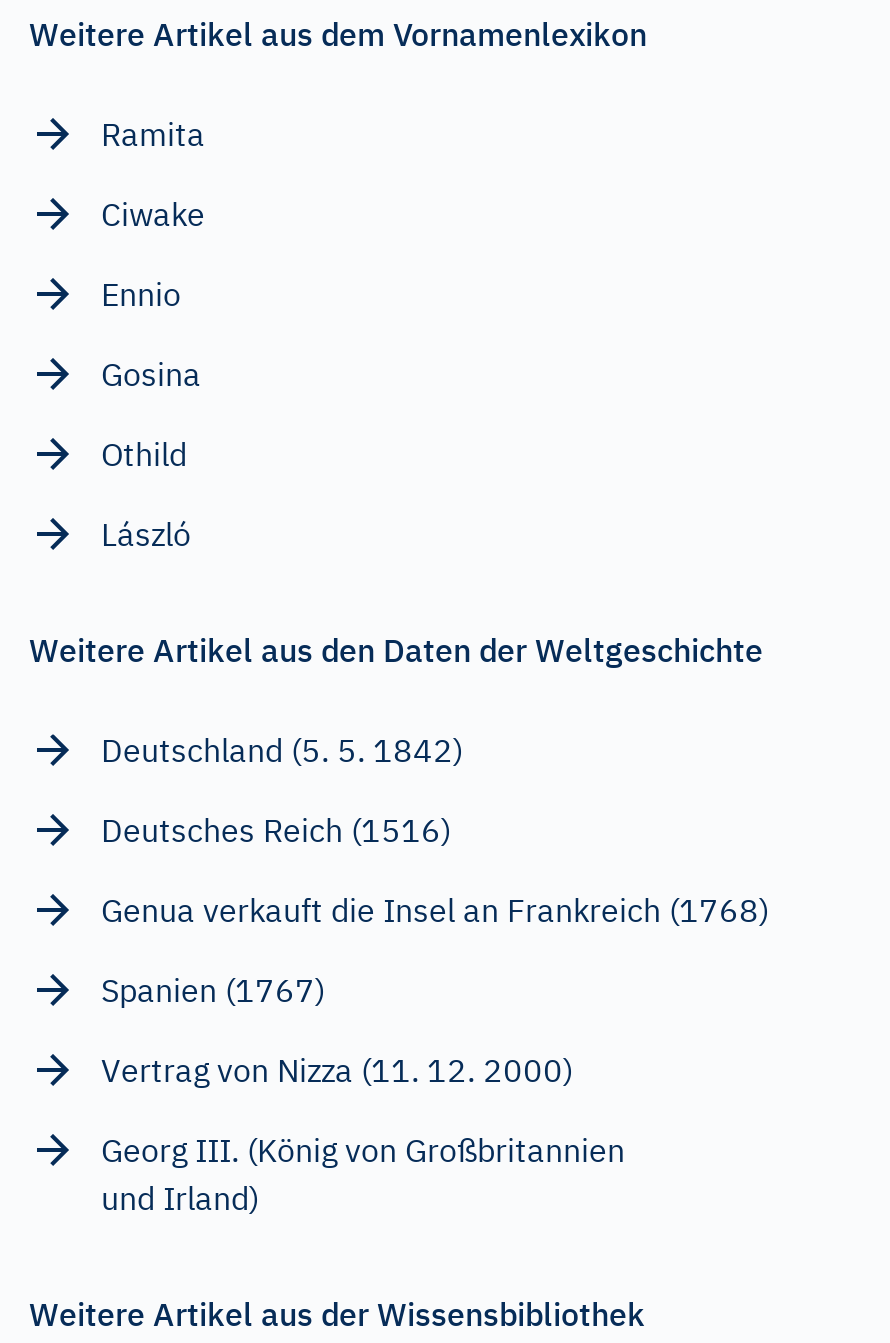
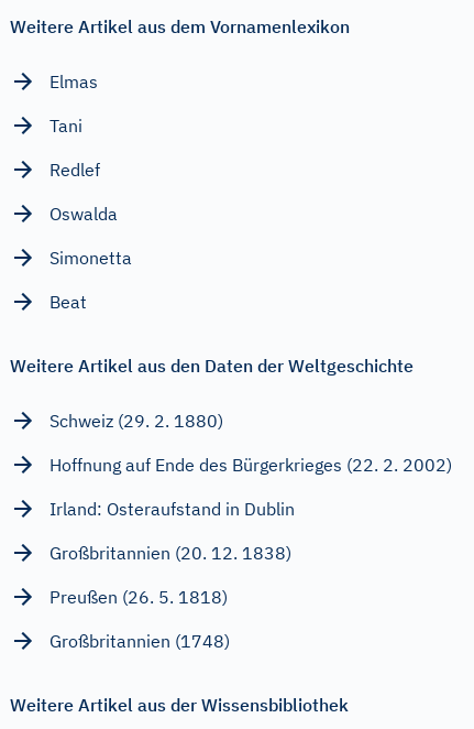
- Ramita
+ Elmas

- Ciwake
+ Tani

- Ennio
+ Redlef

- Gosina
+ Oswalda

- Othild
+ Simonetta

- László
+ Beat

- Deutschland (5. 5. 1842)
+ Schweiz (29. 2. 1880)

- Deutsches Reich (1516)
+ Hoffnung auf Ende des Bürgerkrieges (22. 2. 2002)

- Genua verkauft die Insel an Frankreich (1768)
+ Irland: Osteraufstand in Dublin

- Spanien (1767)
+ Großbritannien (20. 12. 1838)

- Vertrag von Nizza (11. 12. 2000)
+ Preußen (26. 5. 1818)

- Georg III. (König von Großbritannien
- und Irland)
+ Großbritannien (1748)
